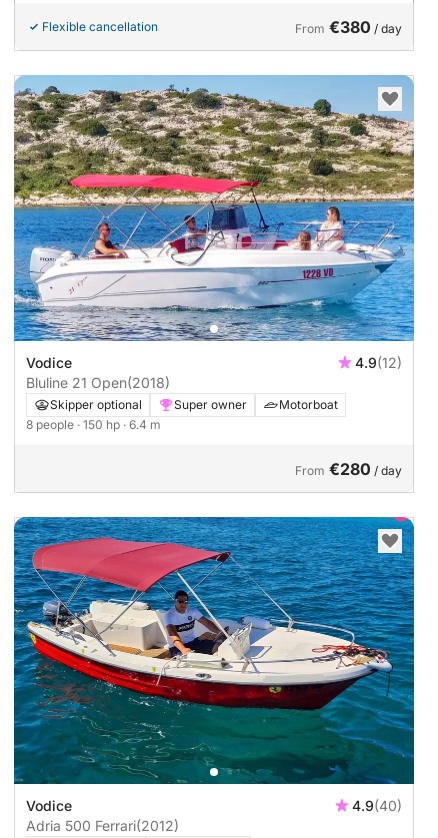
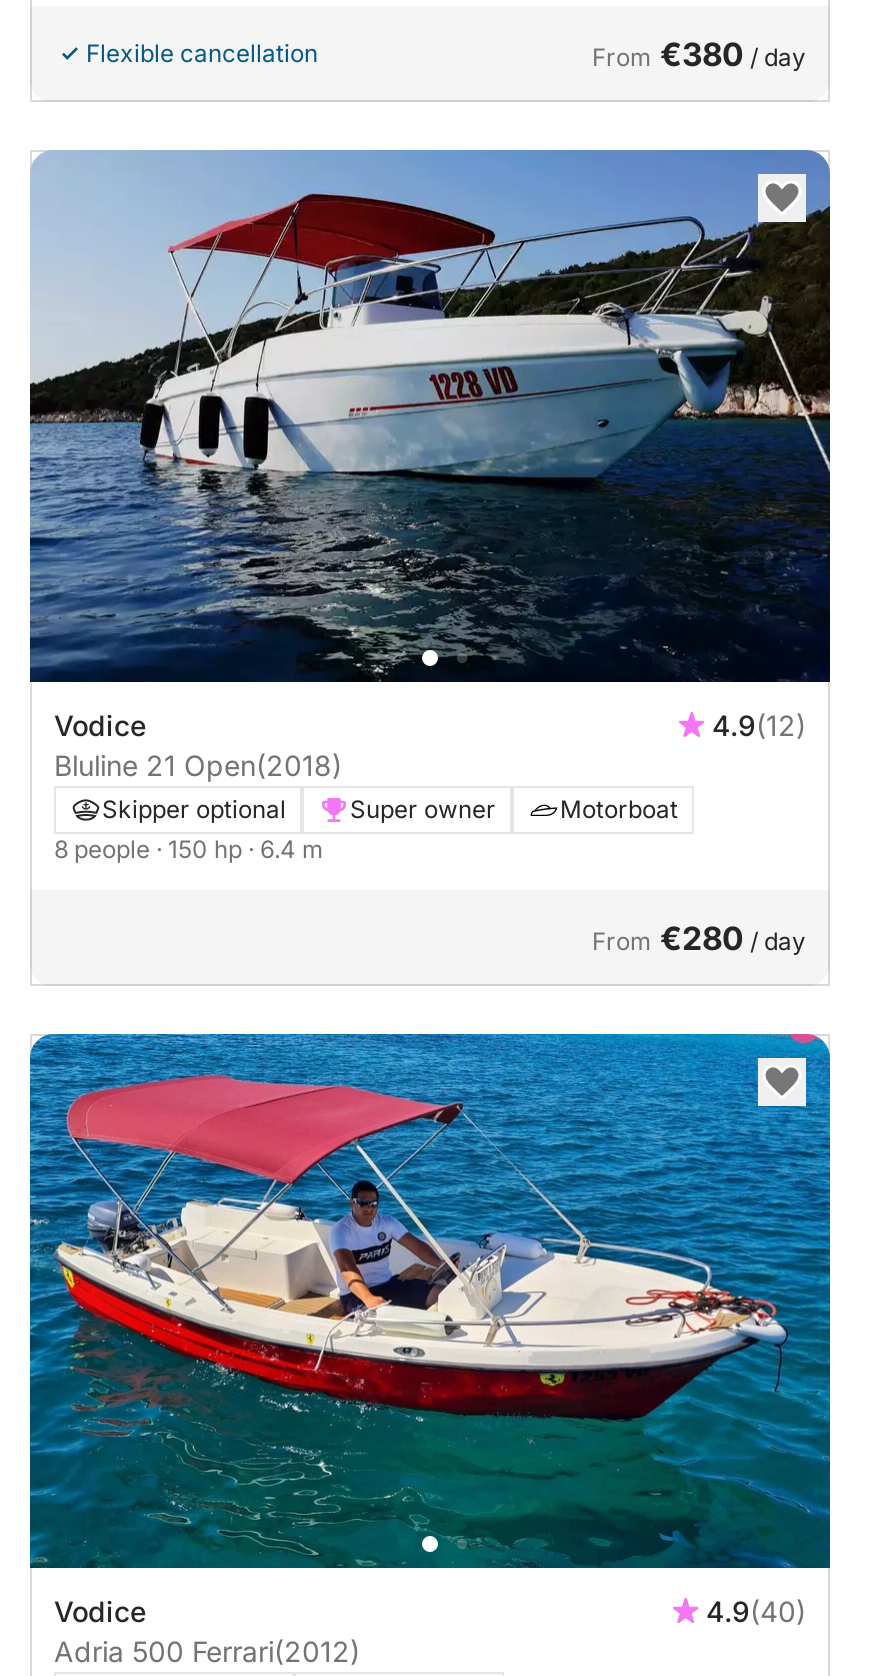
- [image]
+ [image]
